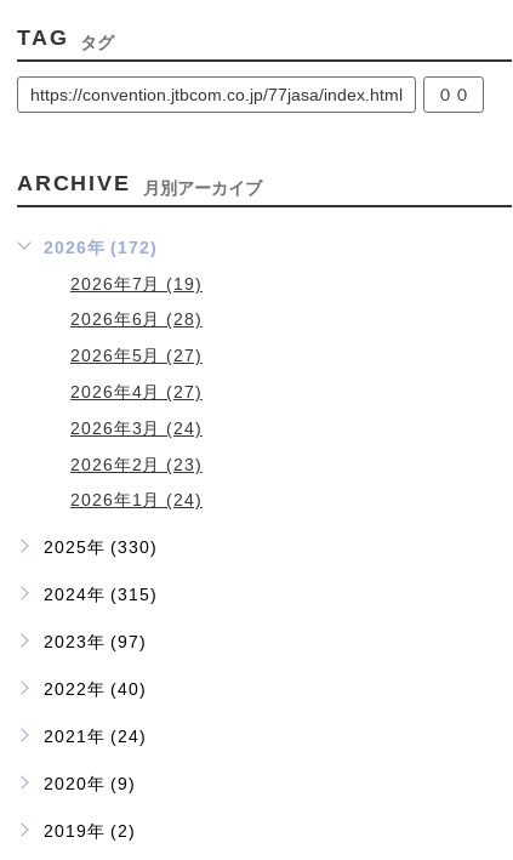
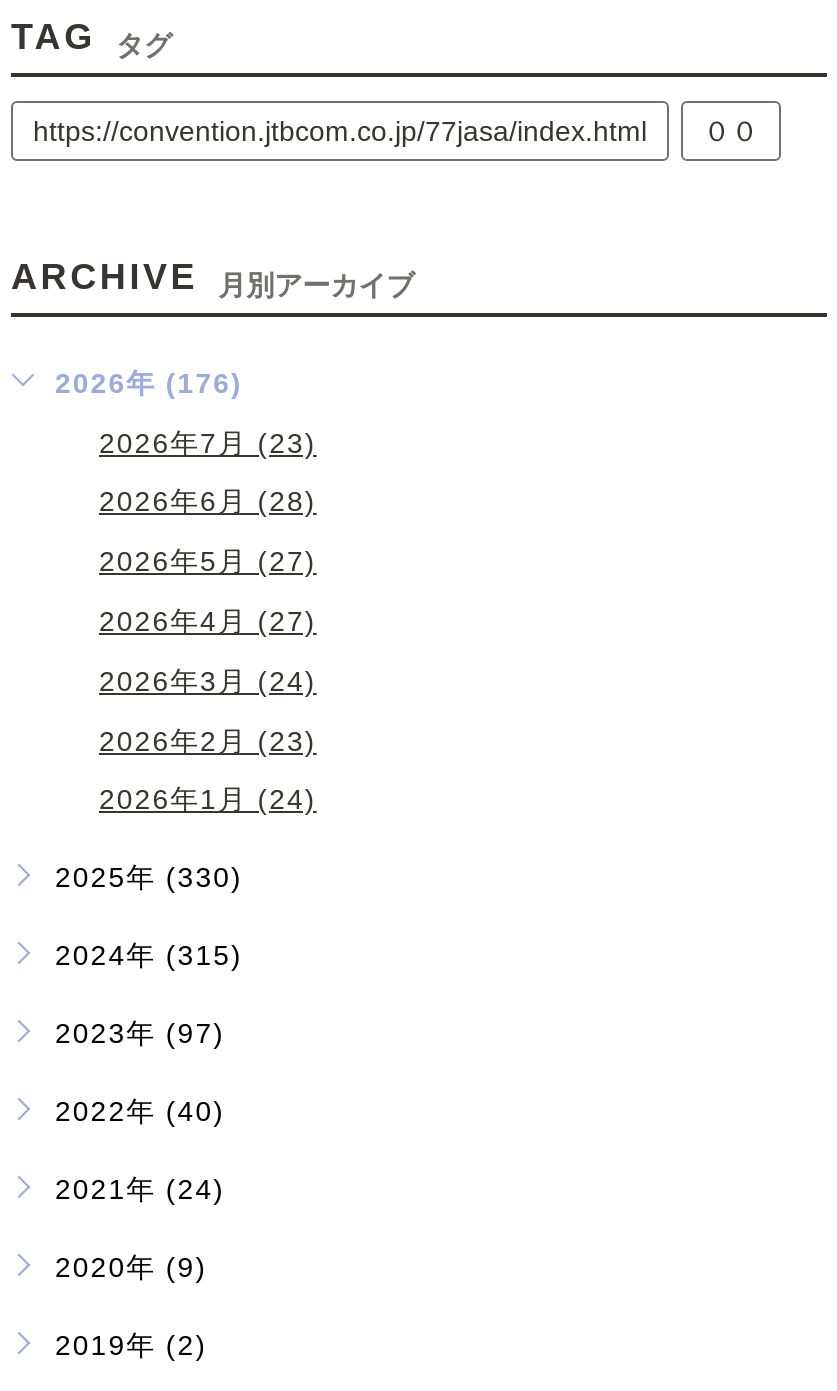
- 2026年 (172)
+ 2026年 (176)

- 2026年7月 (19)
+ 2026年7月 (23)
